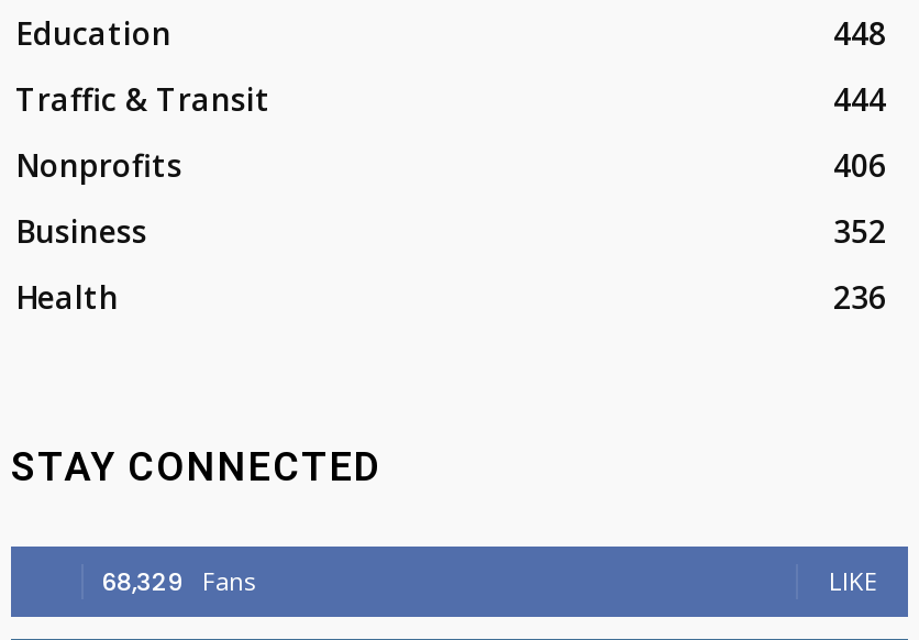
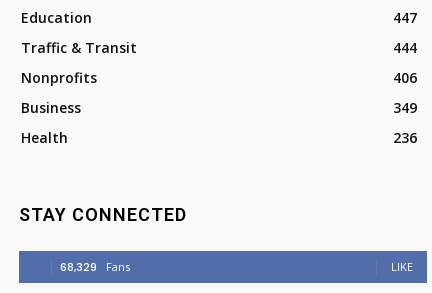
- 448
+ 447

- 352
+ 349
